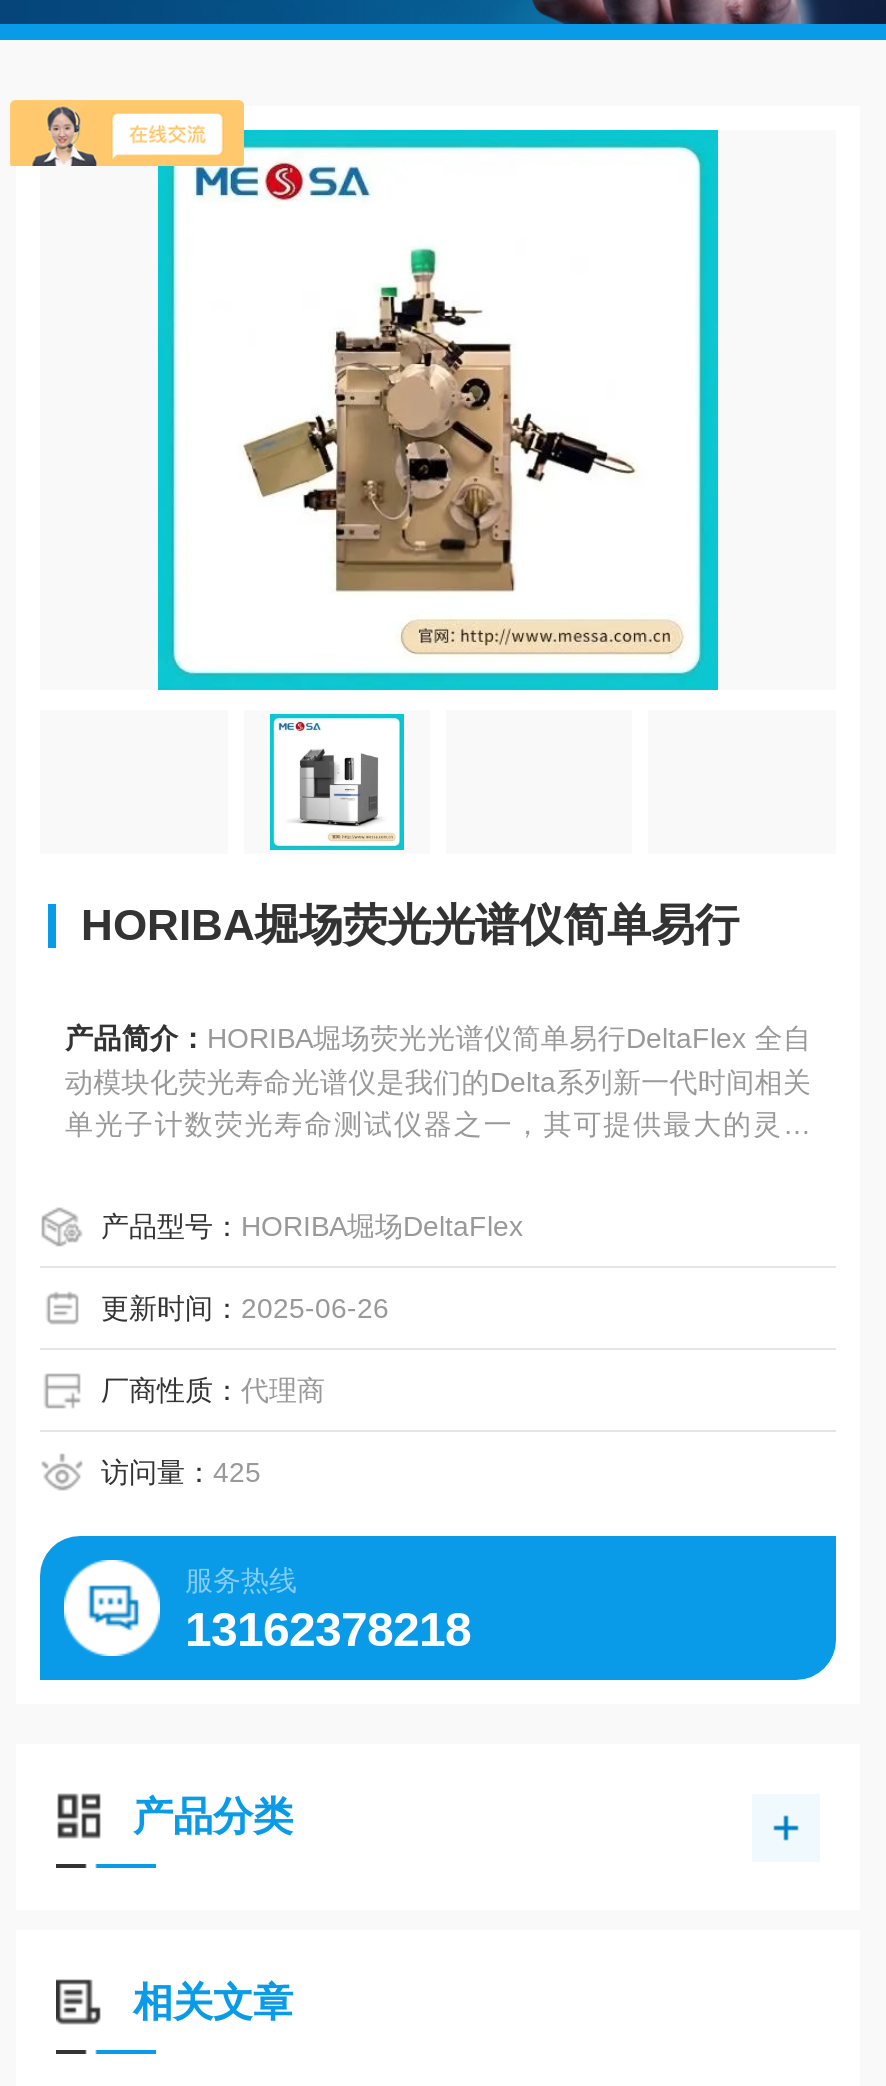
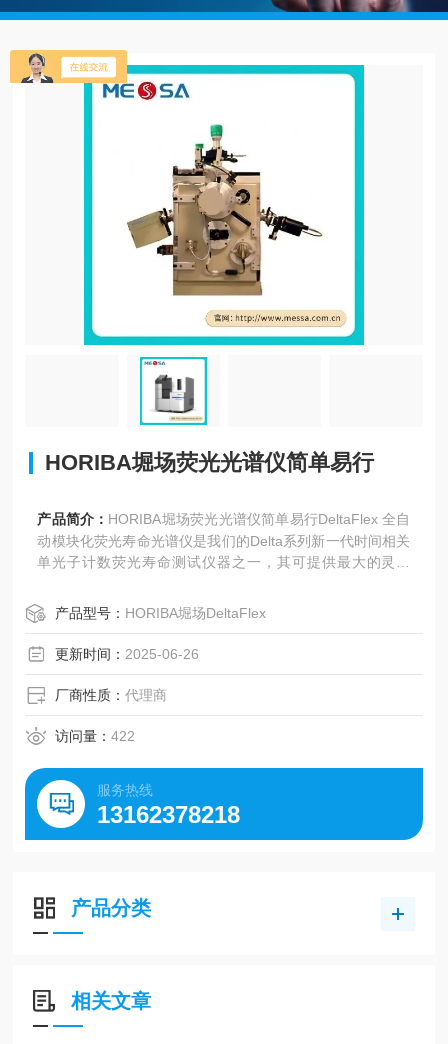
- 访问量：425
+ 访问量：422
